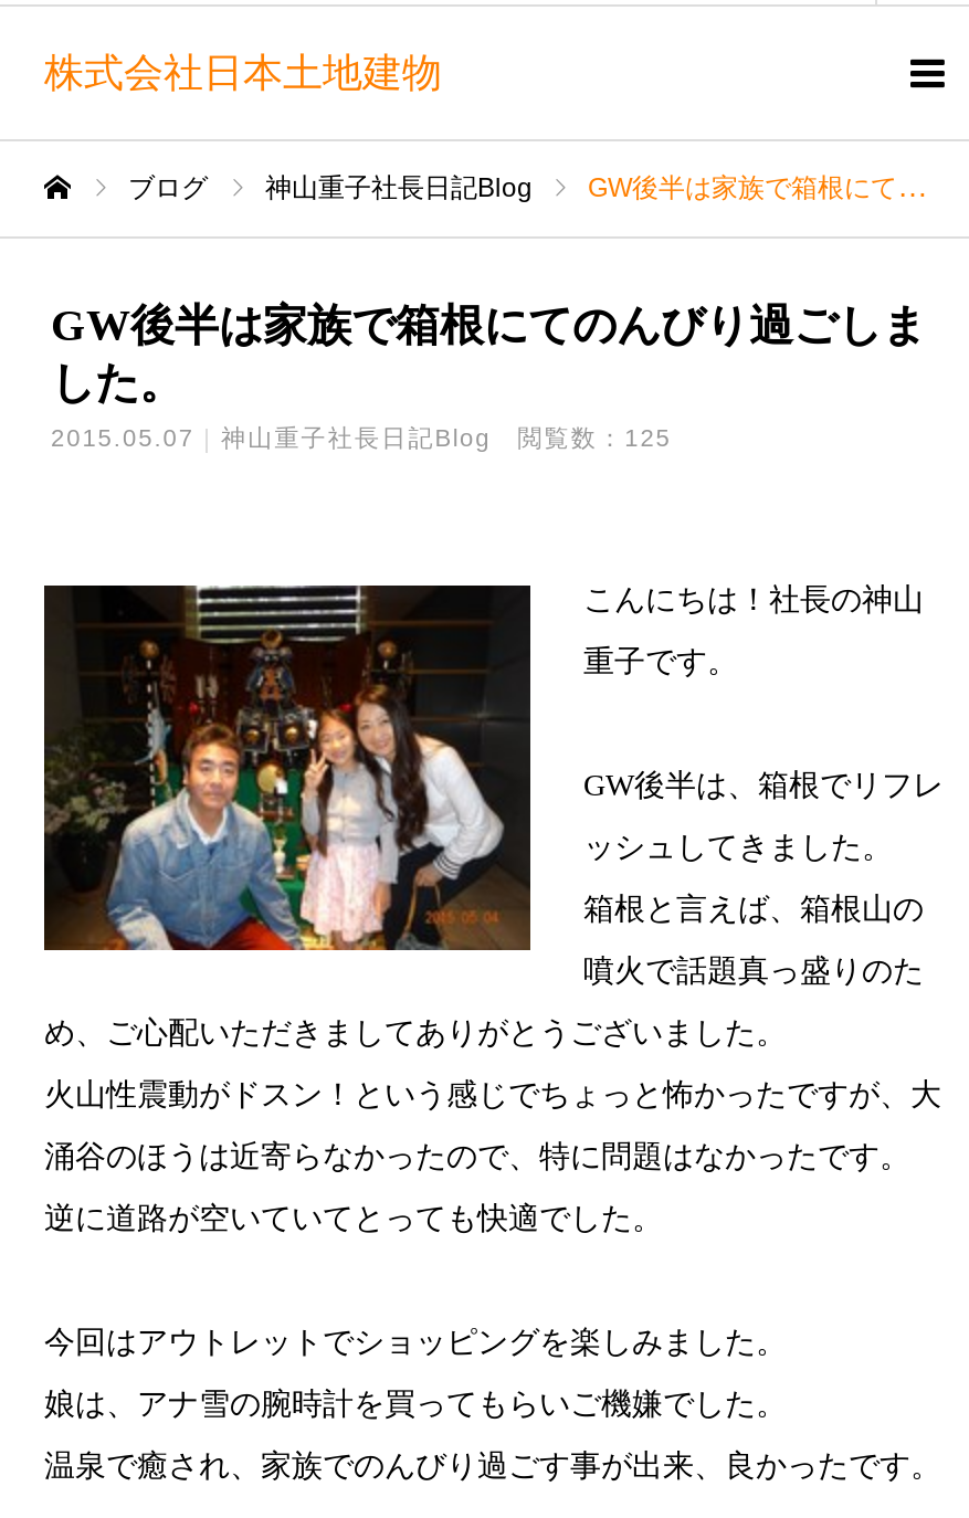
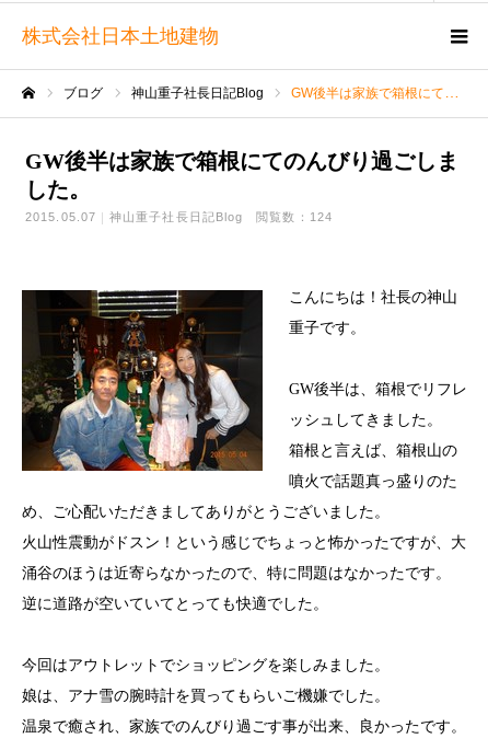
- 2015.05.07 神山重子社長日記Blog 閲覧数：125
+ 2015.05.07 神山重子社長日記Blog 閲覧数：124
